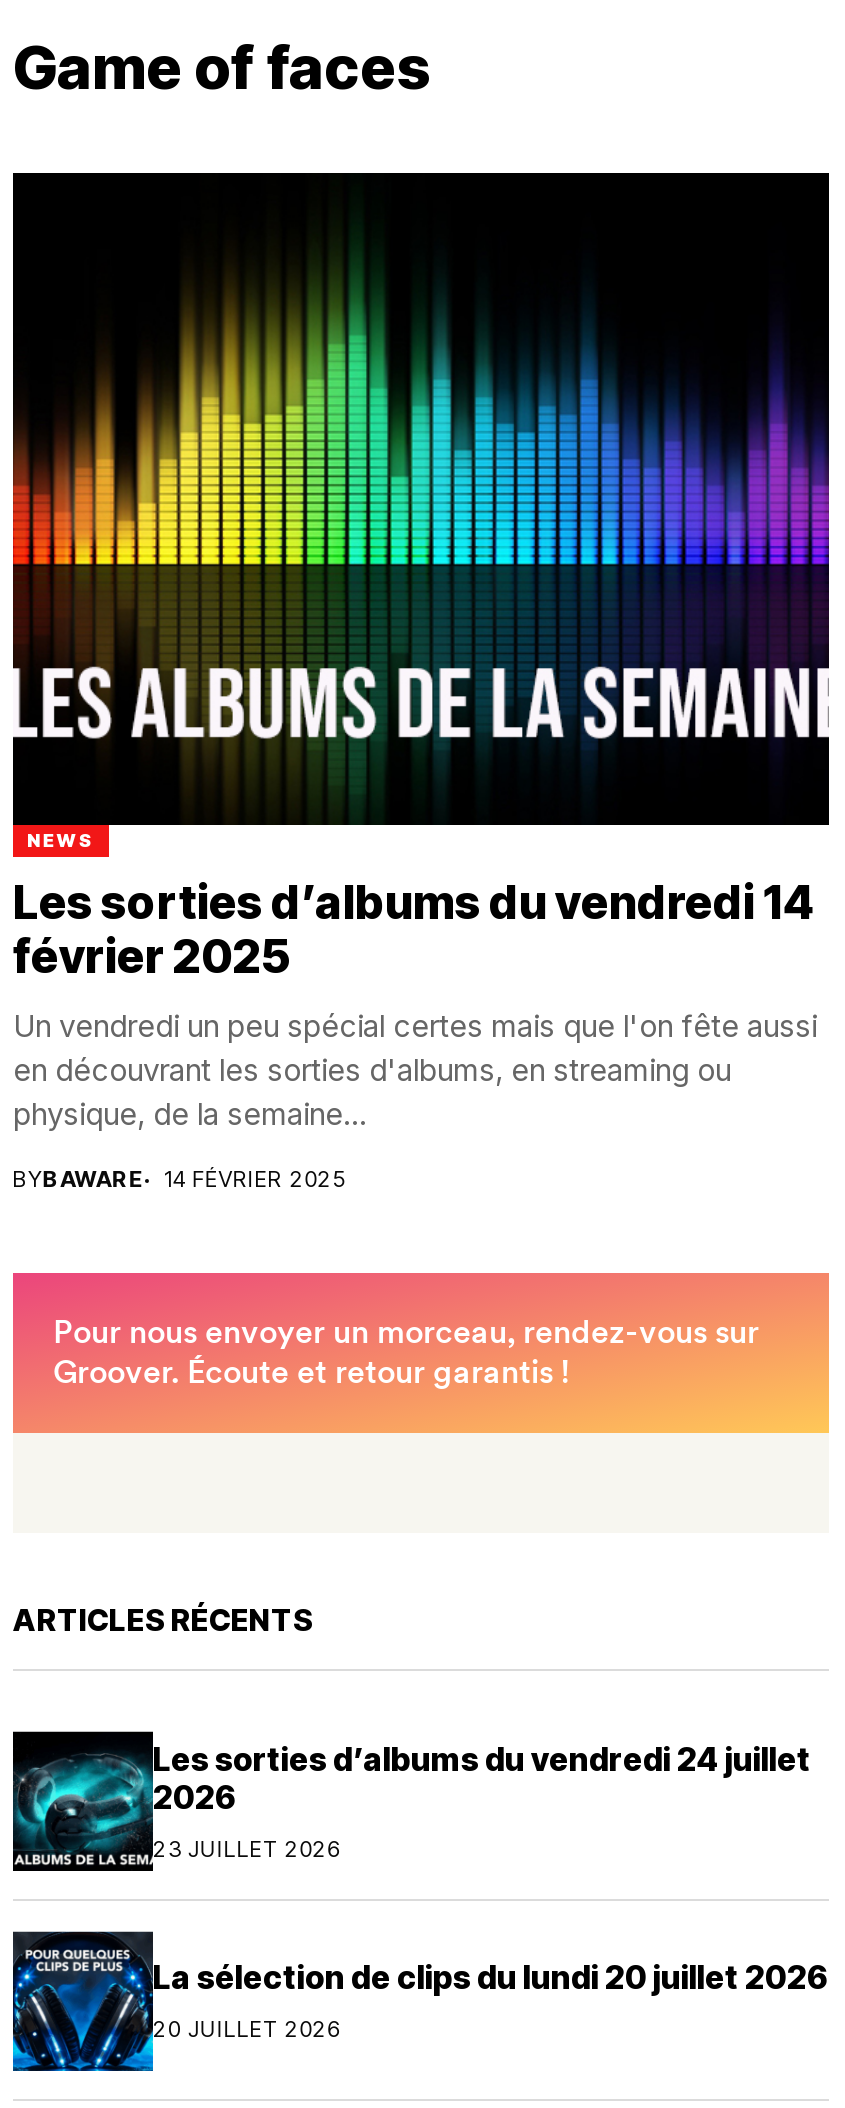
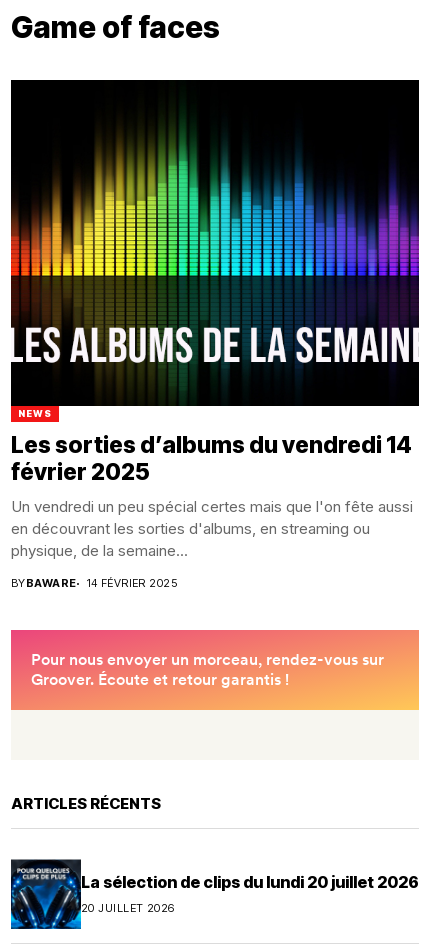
- [image]
- Les sorties d’albums du vendredi 24 juillet
- 2026
- 23 JUILLET 2026
